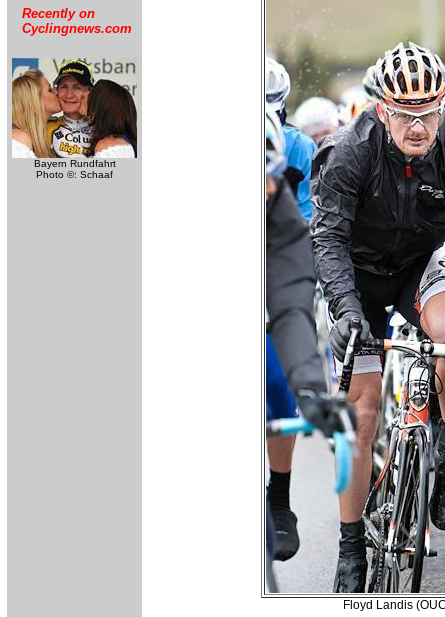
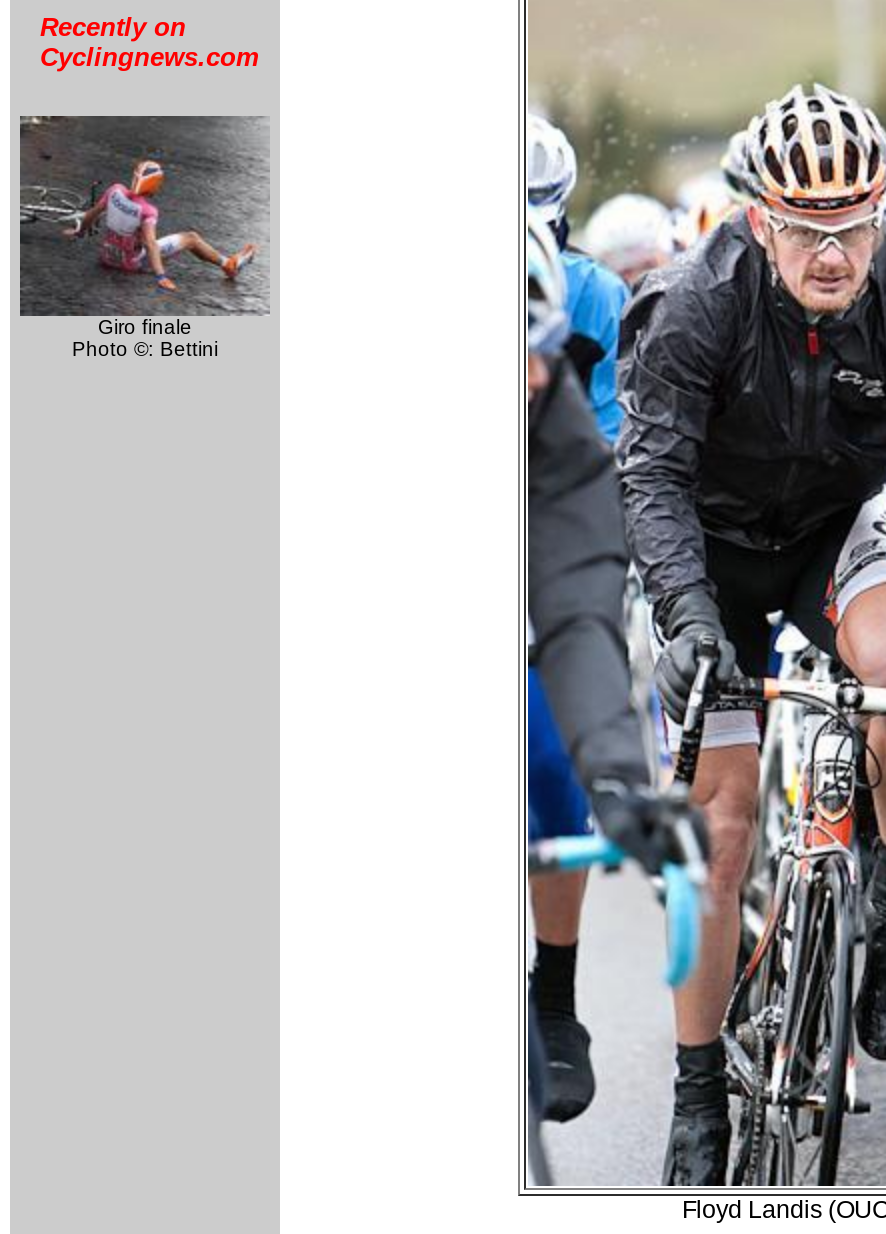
- [image]
- Bayern Rundfahrt
- Photo ©: Schaaf
+ [image]
+ Giro finale
+ Photo ©: Bettini
